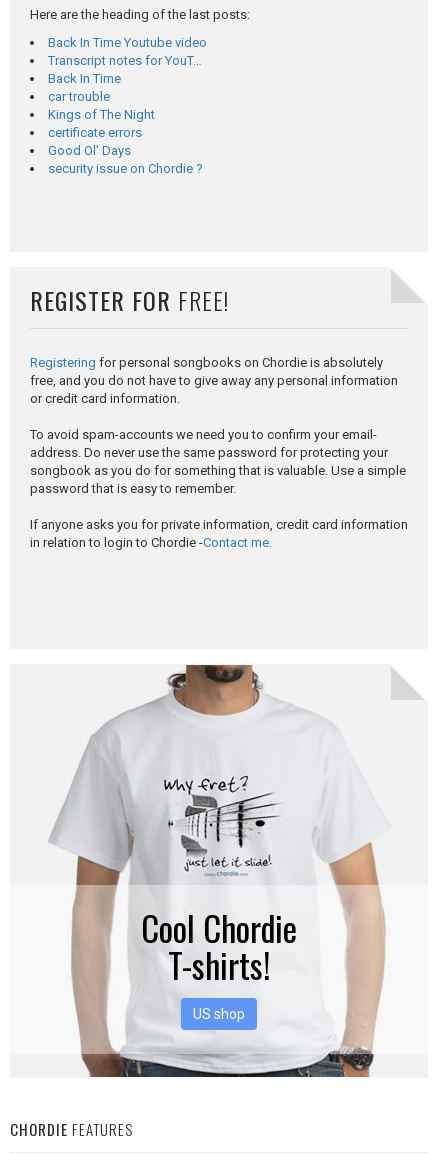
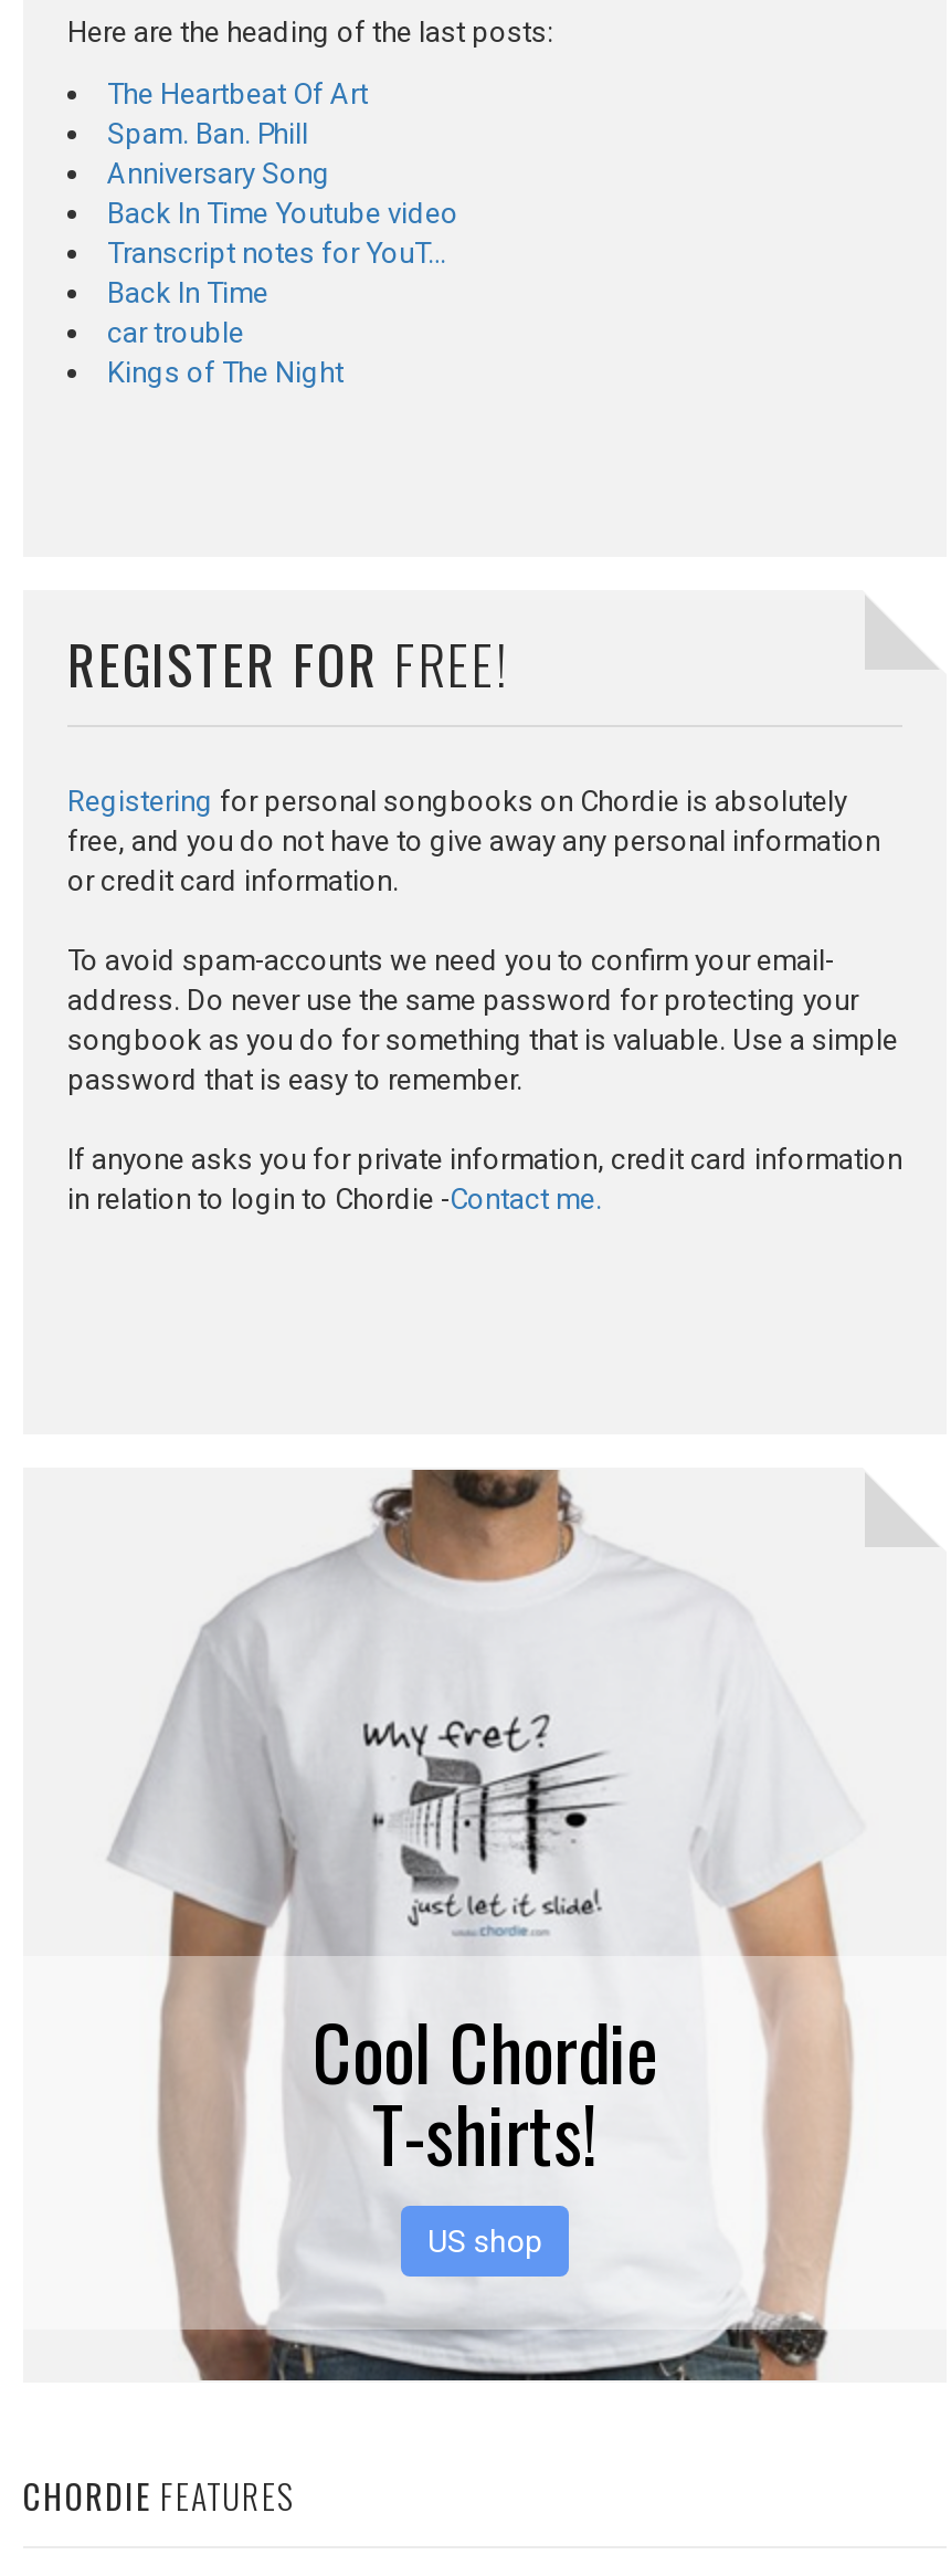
+ The Heartbeat Of Art
+ Spam. Ban. Phill
+ Anniversary Song

moved down: Back In Time Youtube video | Transcript notes for YouT… | Back In Time | car trouble | Kings of The Night

- certificate errors
- Good Ol' Days
- security issue on Chordie ?
